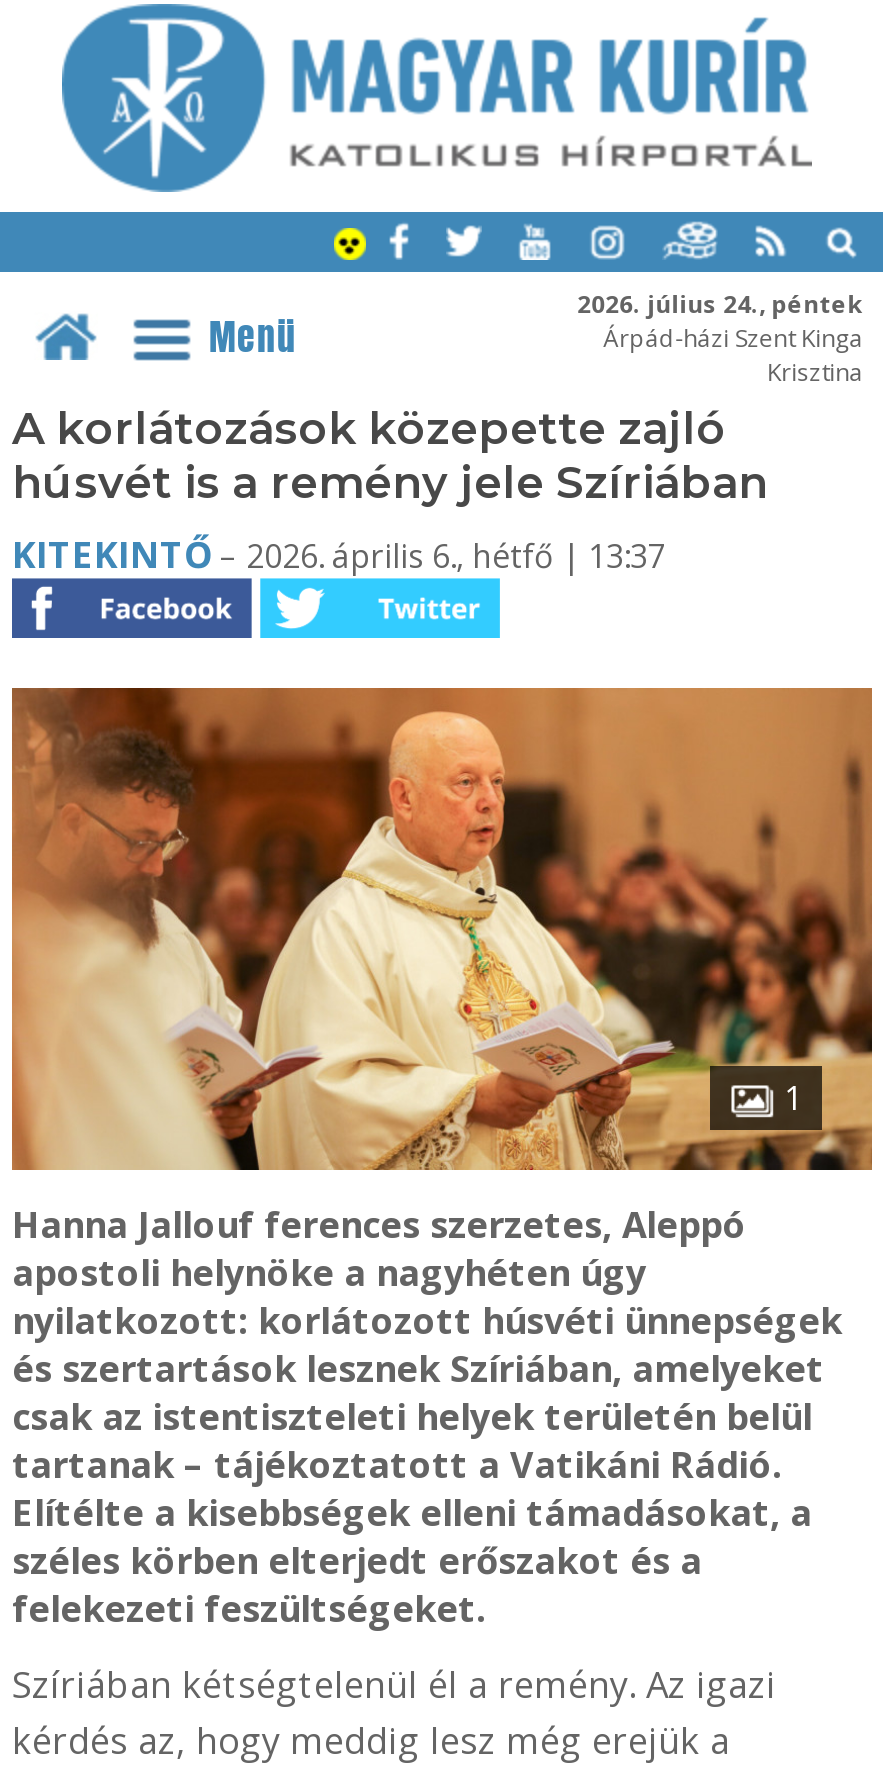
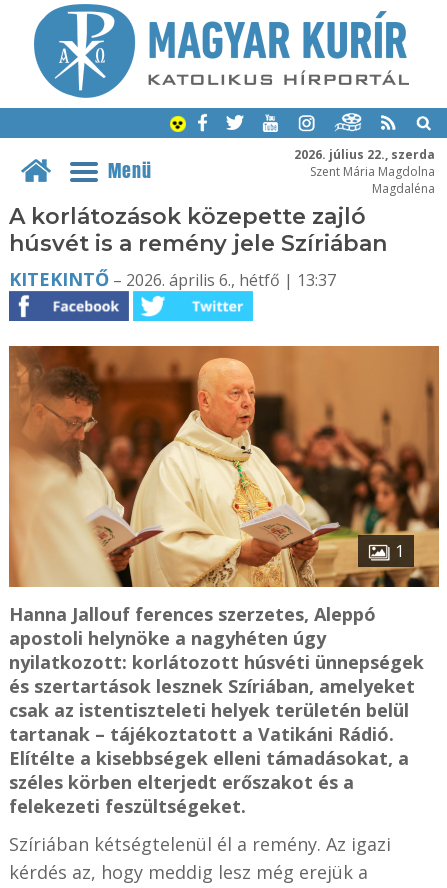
- 2026. július 24., péntek
- Árpád-házi Szent Kinga
- Krisztina
+ 2026. július 22., szerda
+ Szent Mária Magdolna
+ Magdaléna
